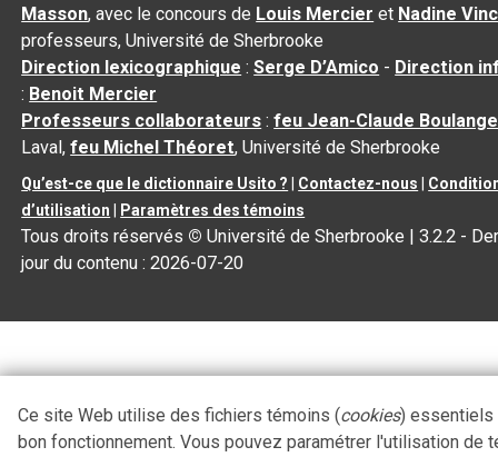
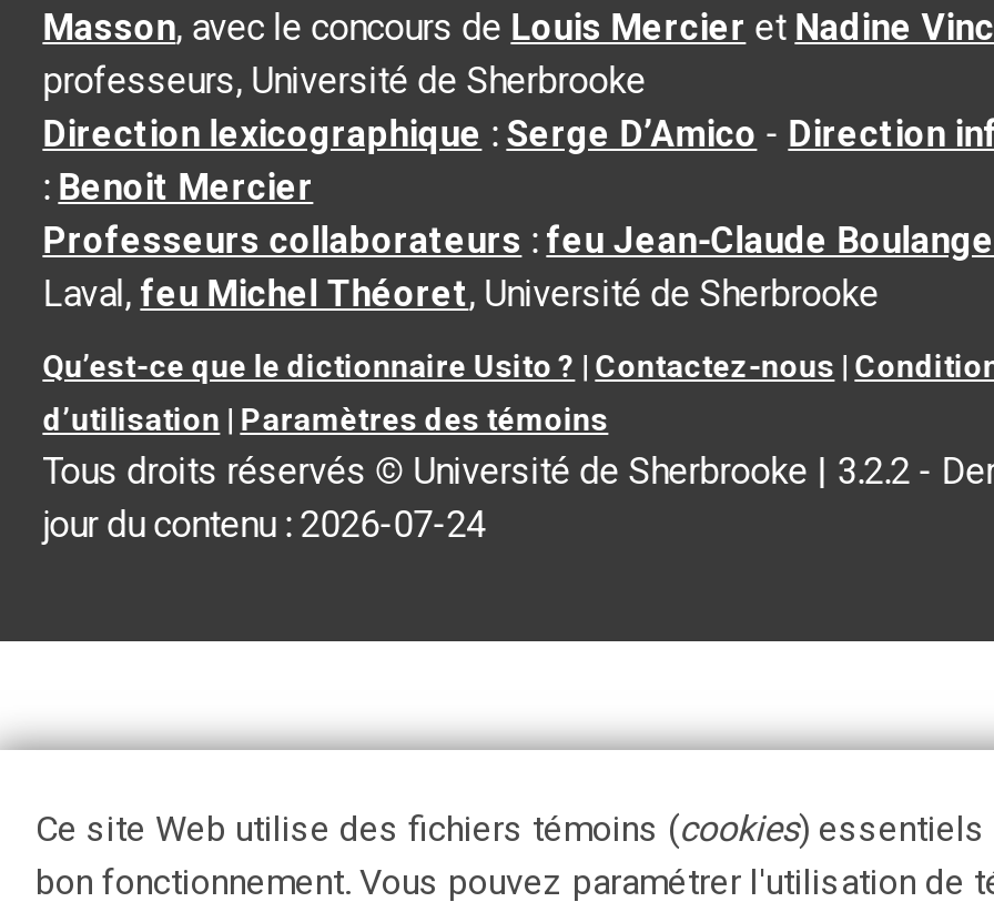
- jour du contenu : 2026-07-20
+ jour du contenu : 2026-07-24
